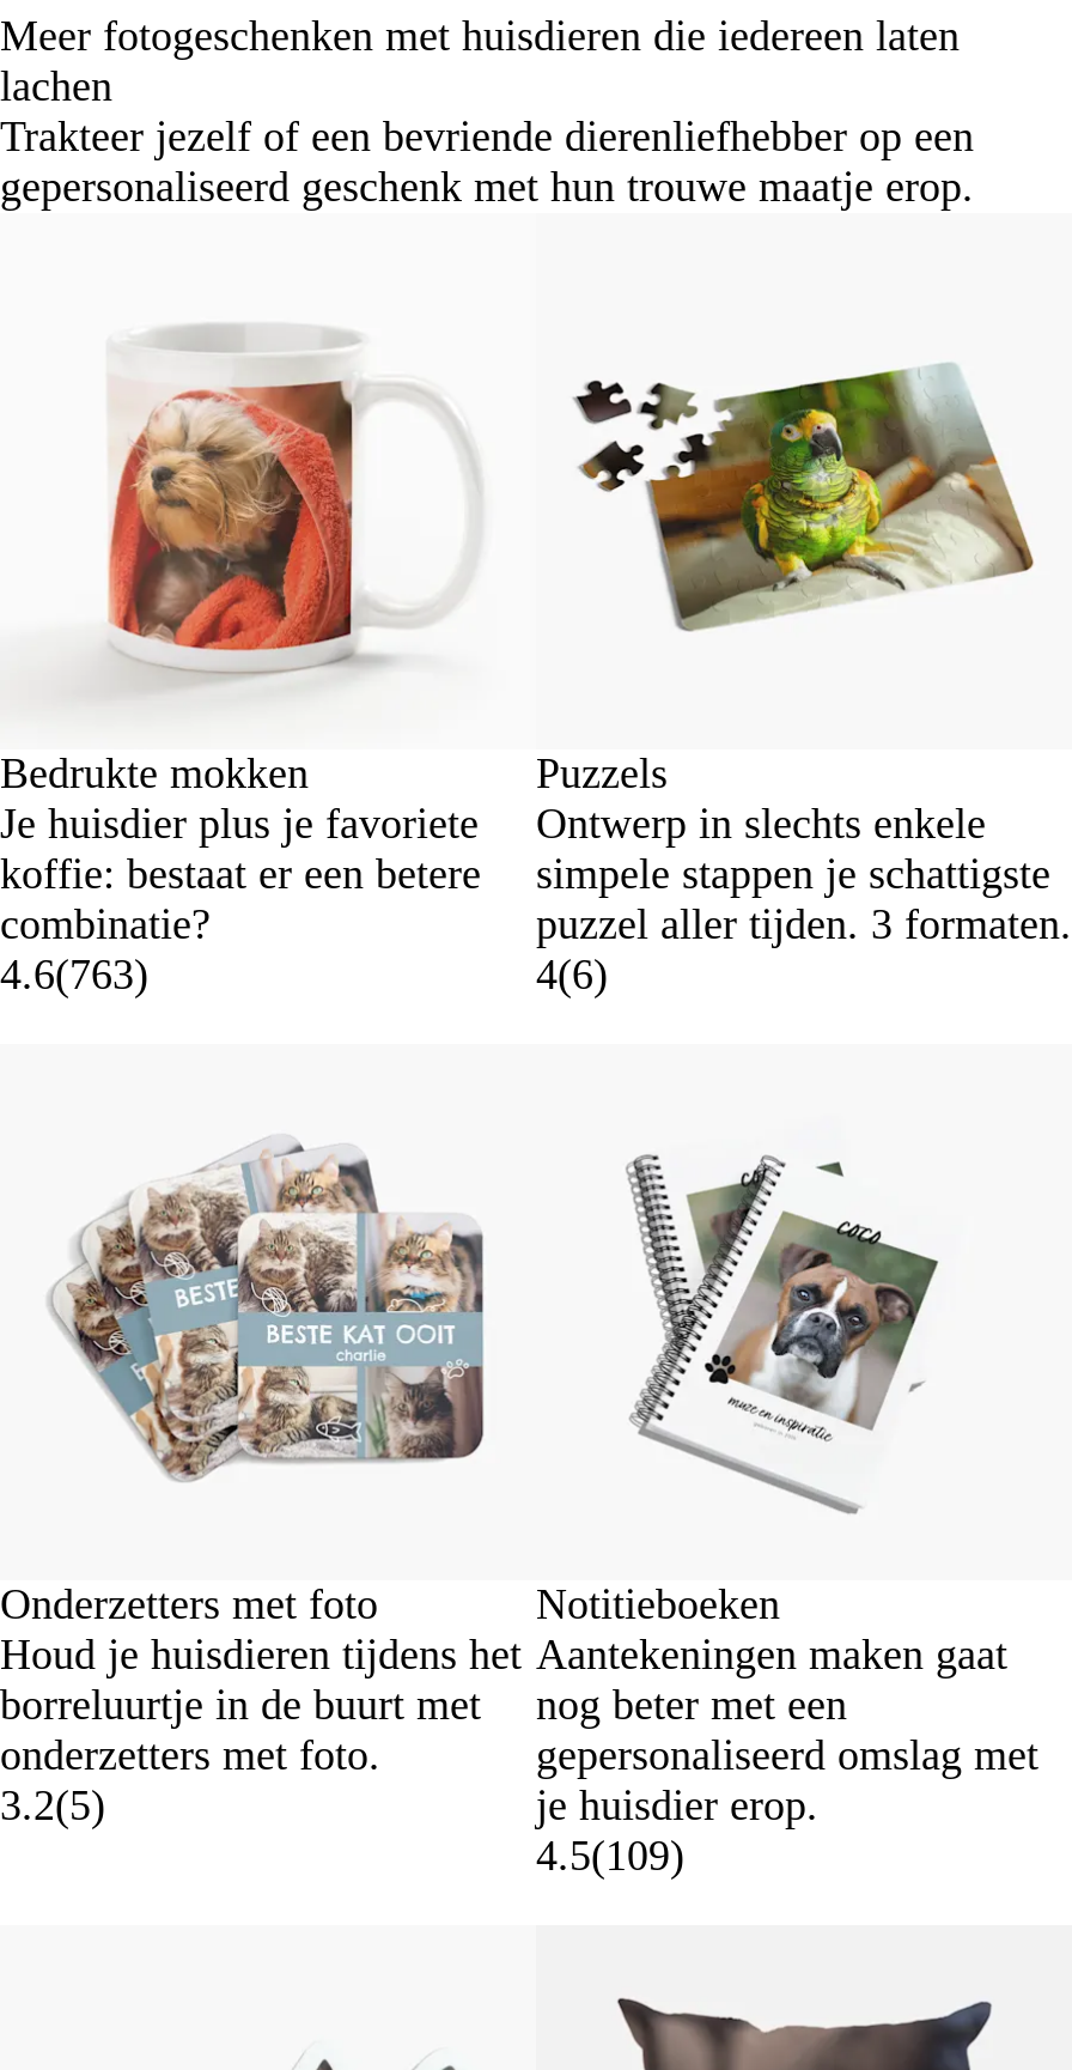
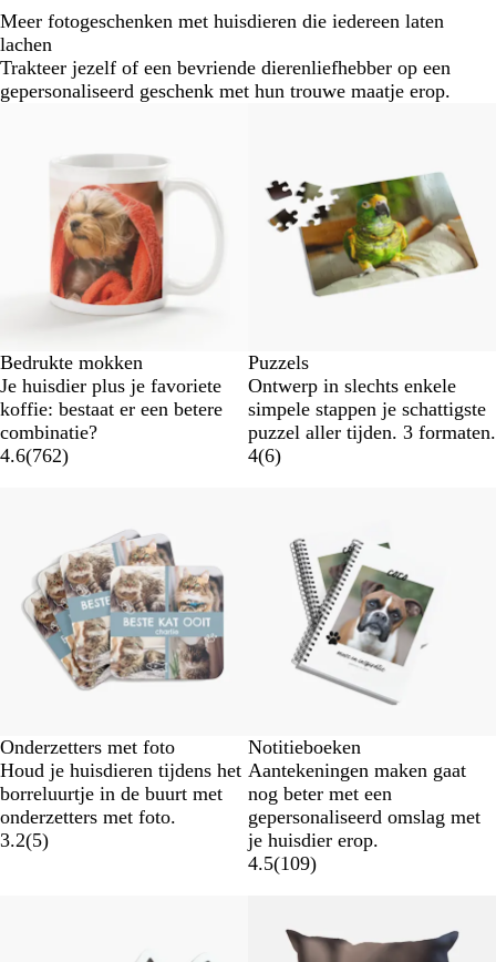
- 4.6(763)
+ 4.6(762)
